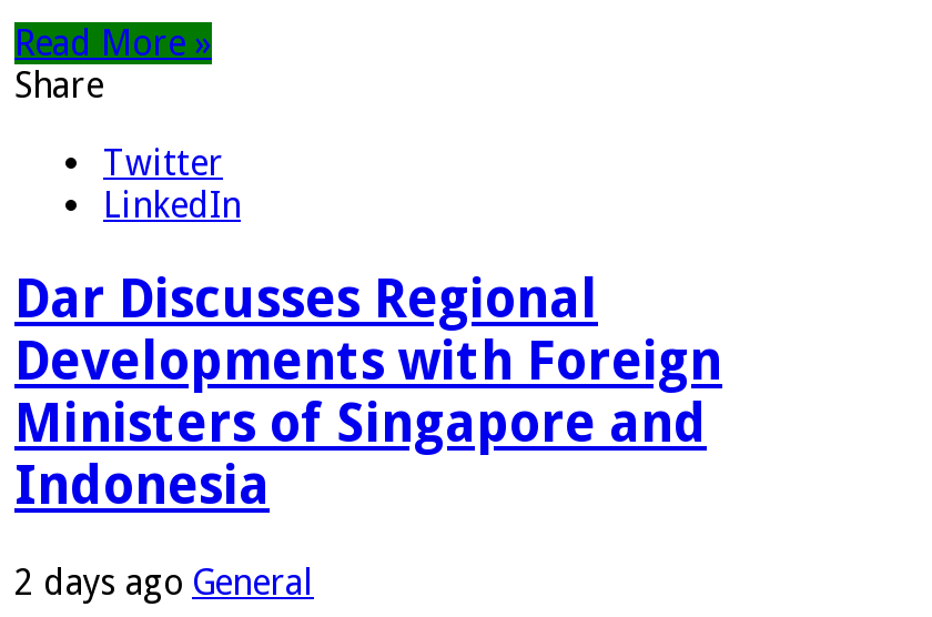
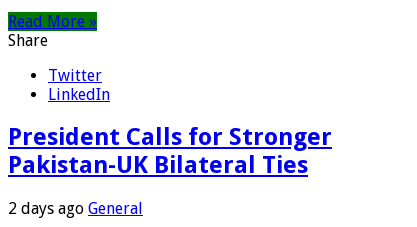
- Dar Discusses Regional
- Developments with Foreign
- Ministers of Singapore and
- Indonesia
+ President Calls for Stronger
+ Pakistan-UK Bilateral Ties
